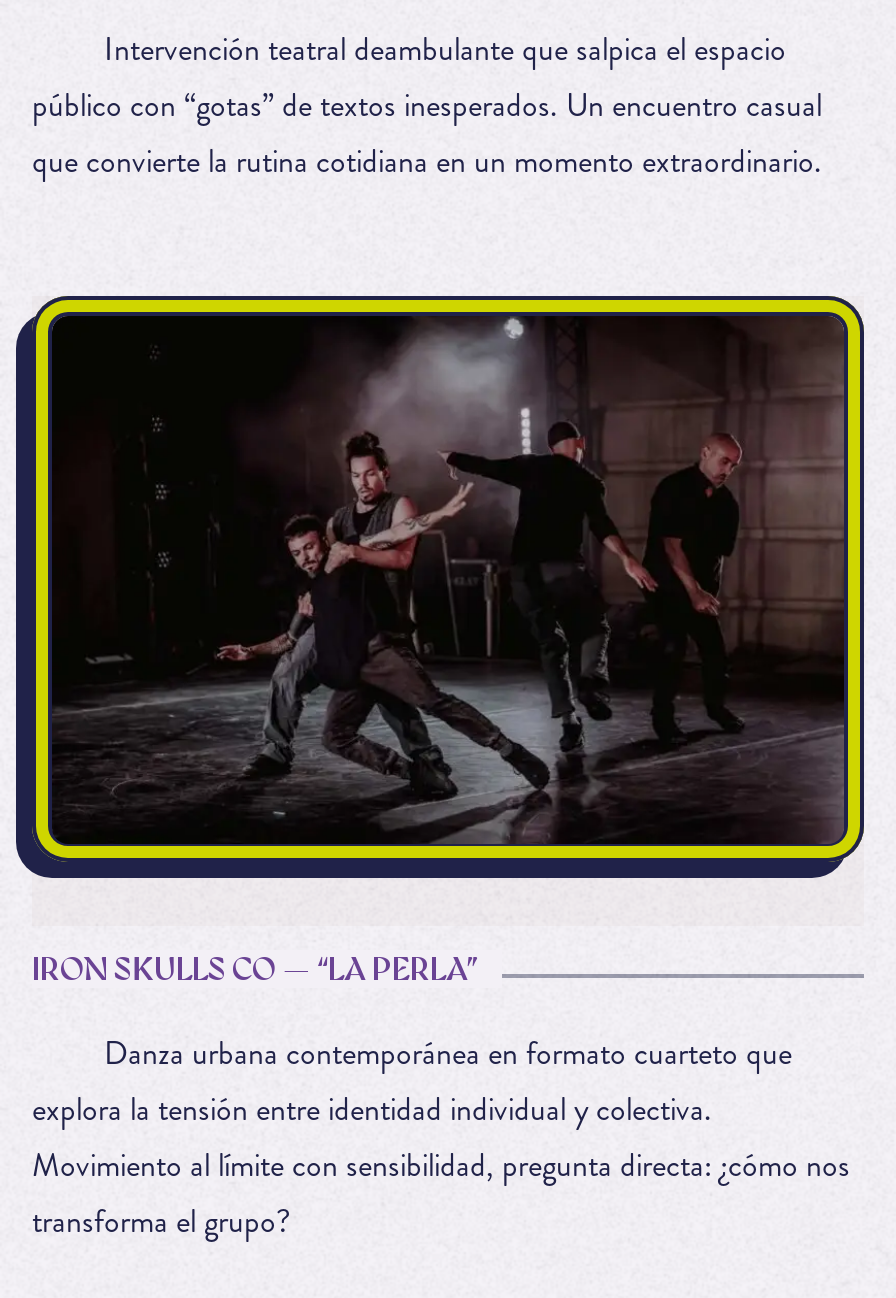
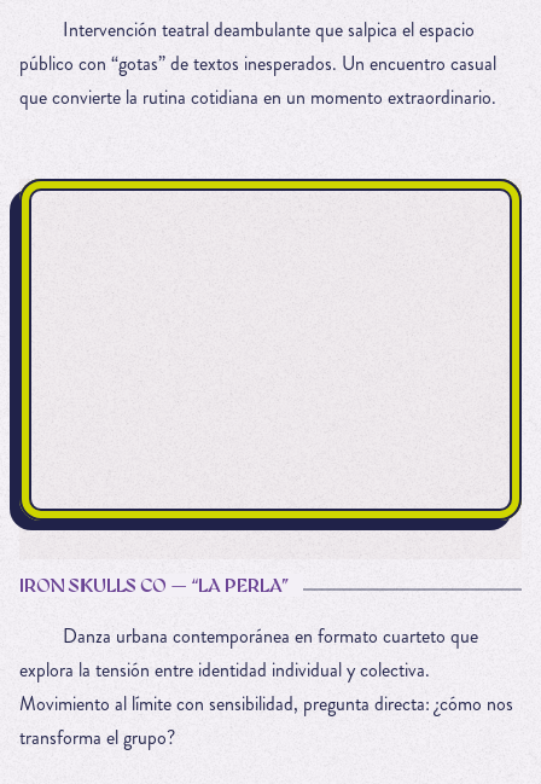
- [image]
